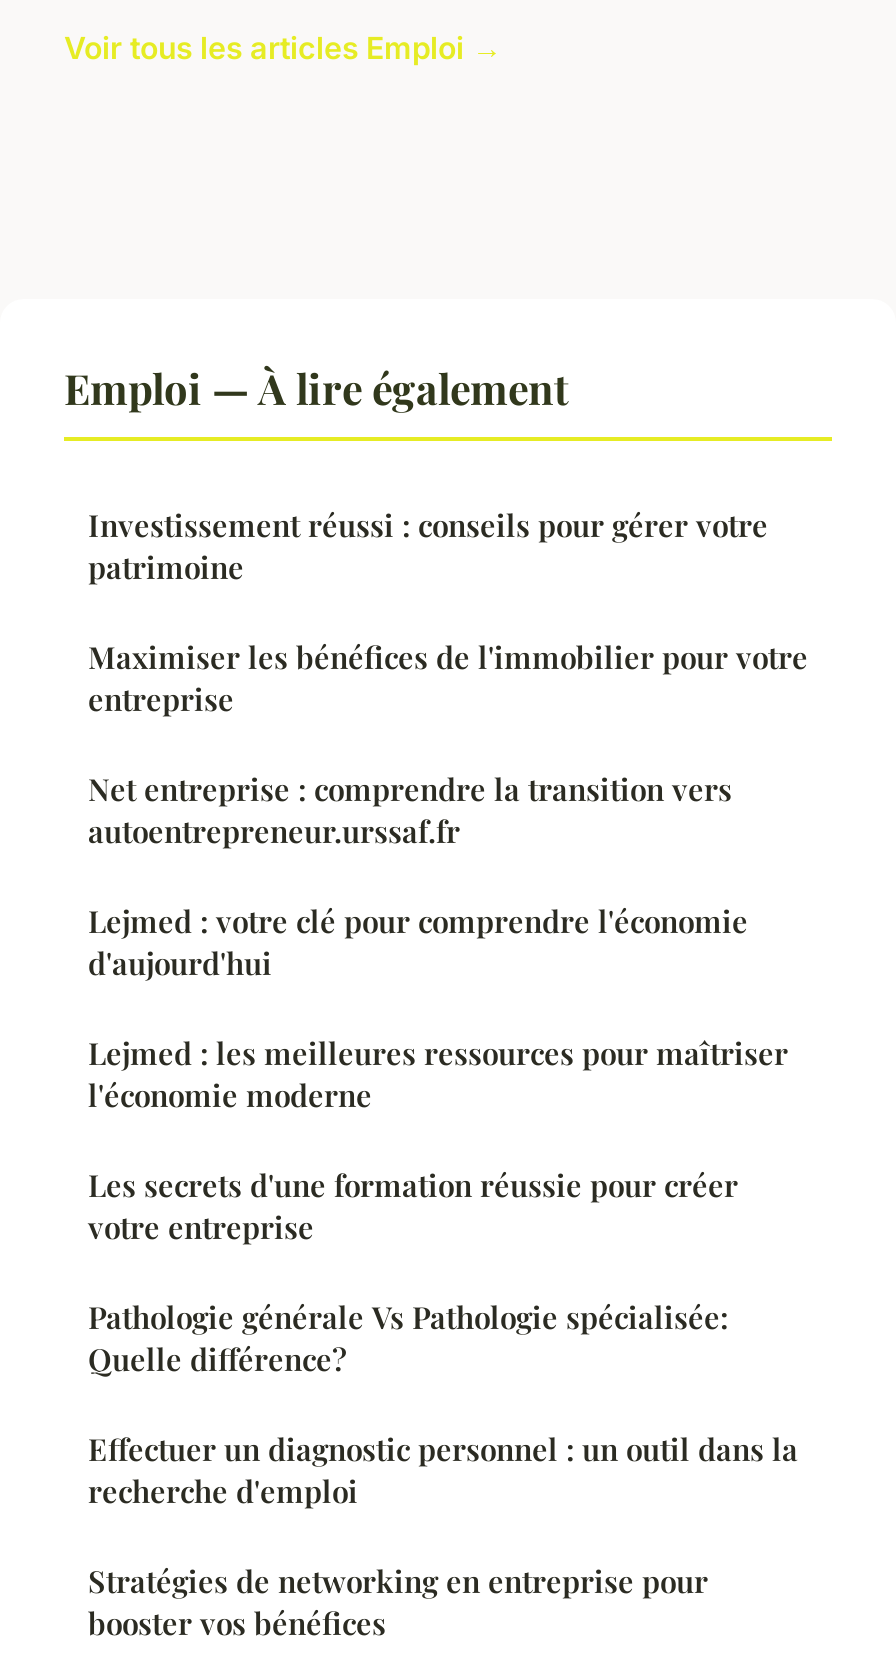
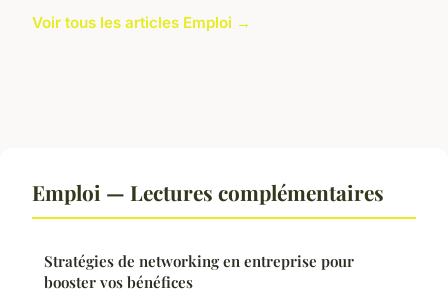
- Emploi — À lire également
- Investissement réussi : conseils pour gérer votre
- patrimoine
- Maximiser les bénéfices de l'immobilier pour votre
- entreprise
- Net entreprise : comprendre la transition vers
- autoentrepreneur.urssaf.fr
- Lejmed : votre clé pour comprendre l'économie
- d'aujourd'hui
- Lejmed : les meilleures ressources pour maîtriser
- l'économie moderne
- Les secrets d'une formation réussie pour créer
- votre entreprise
- Pathologie générale Vs Pathologie spécialisée:
- Quelle différence?
- Effectuer un diagnostic personnel : un outil dans la
- recherche d'emploi
+ Emploi — Lectures complémentaires
